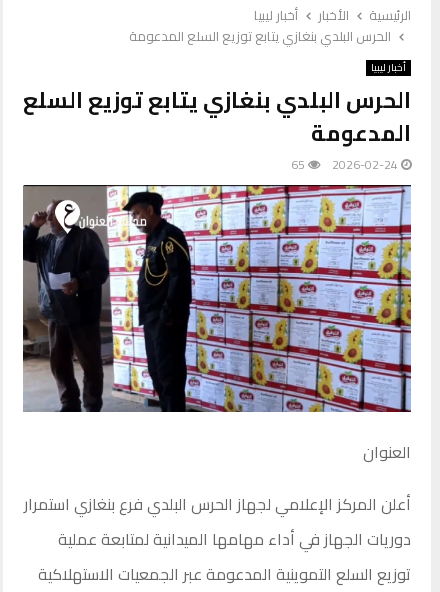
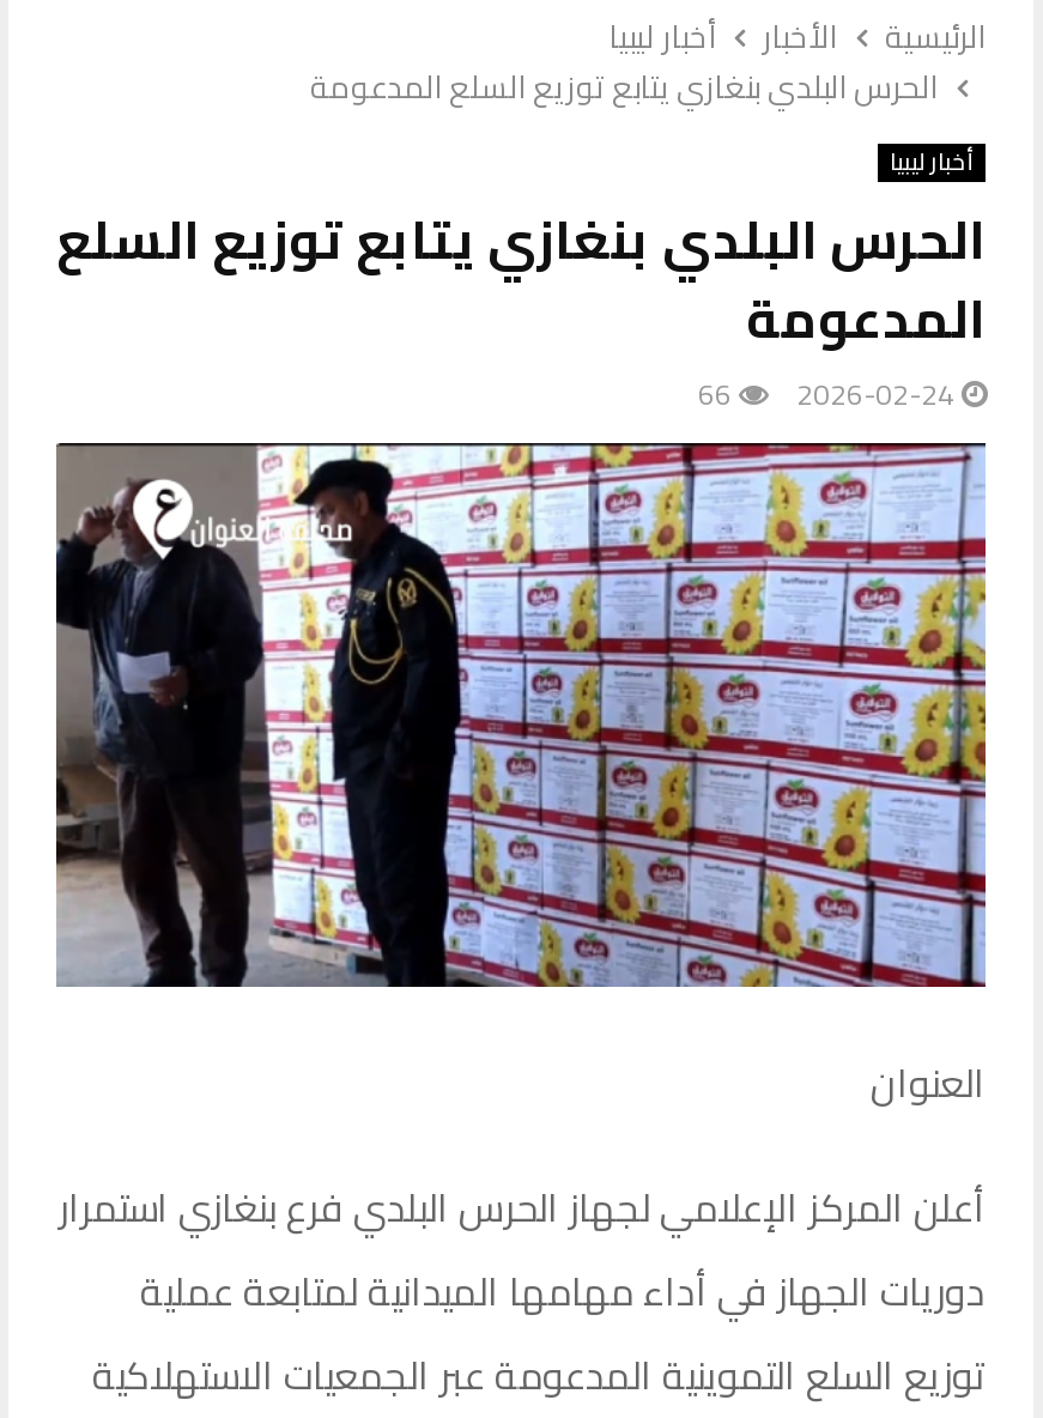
- 65 2026-02-24
+ 66 2026-02-24
